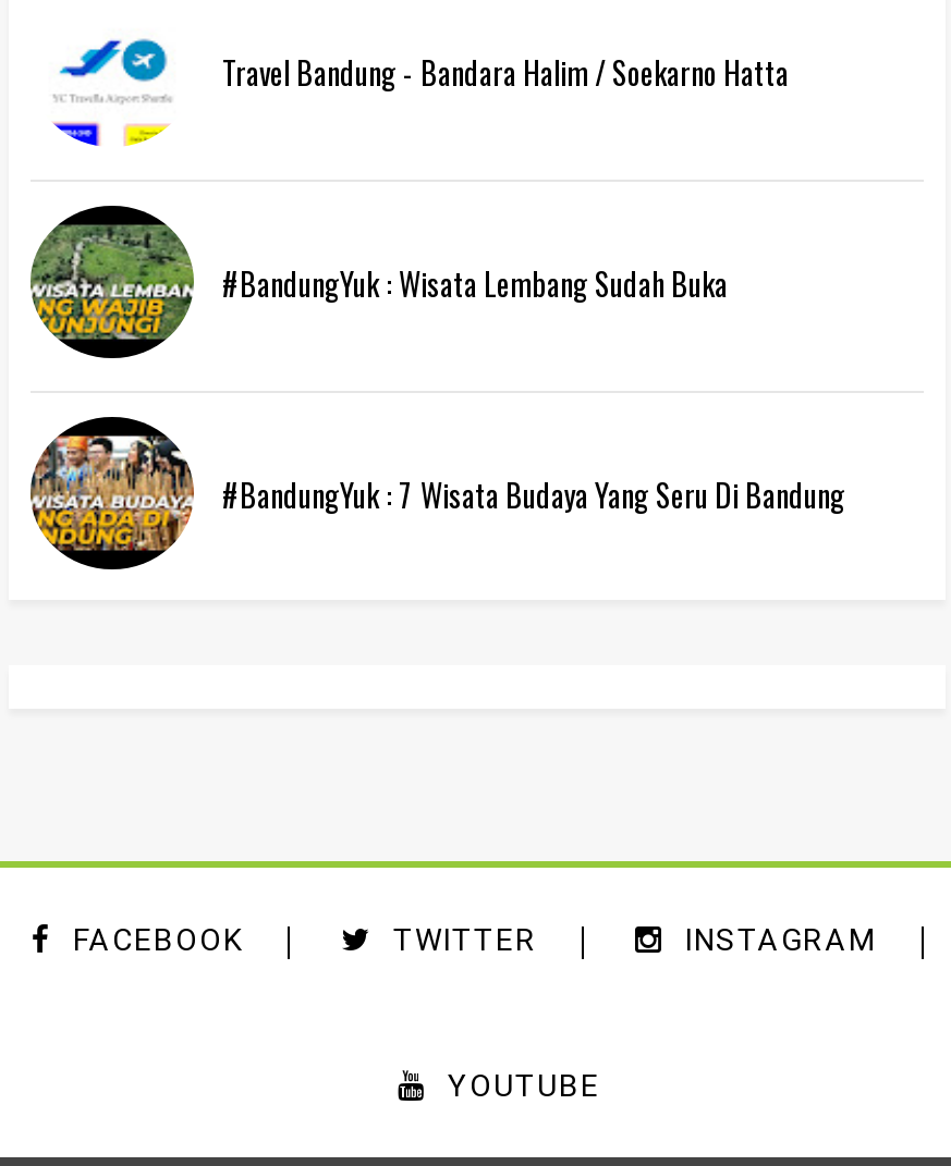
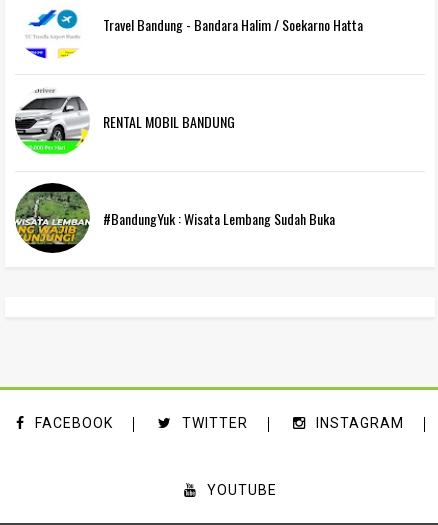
+ [image]
+ RENTAL MOBIL BANDUNG

moved down: [image] | #BandungYuk : Wisata Lembang Sudah Buka

- [image]
- #BandungYuk : 7 Wisata Budaya Yang Seru Di Bandung
